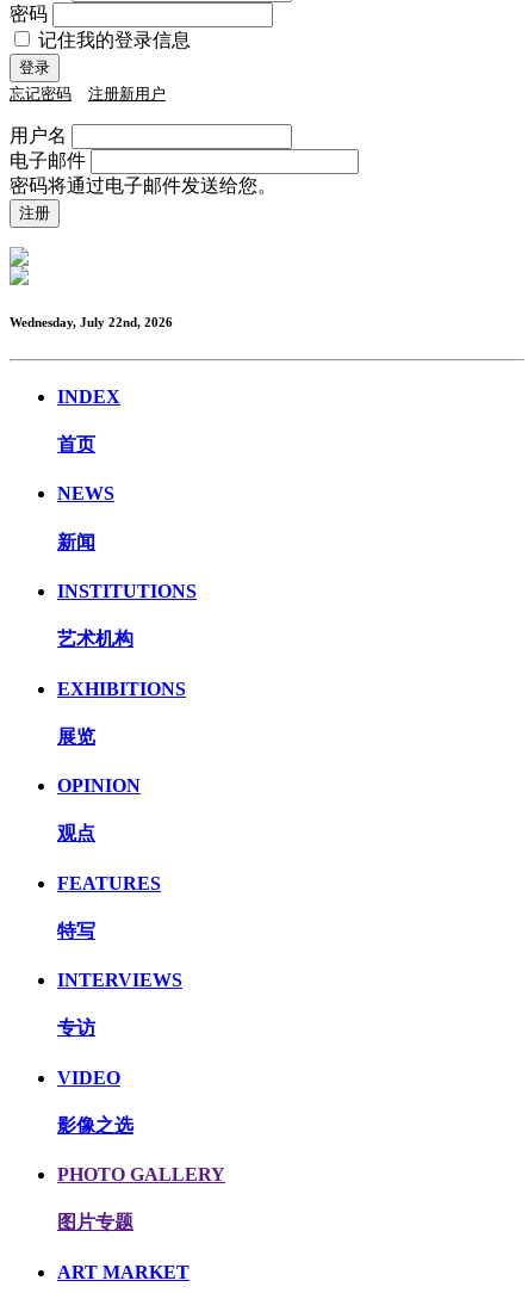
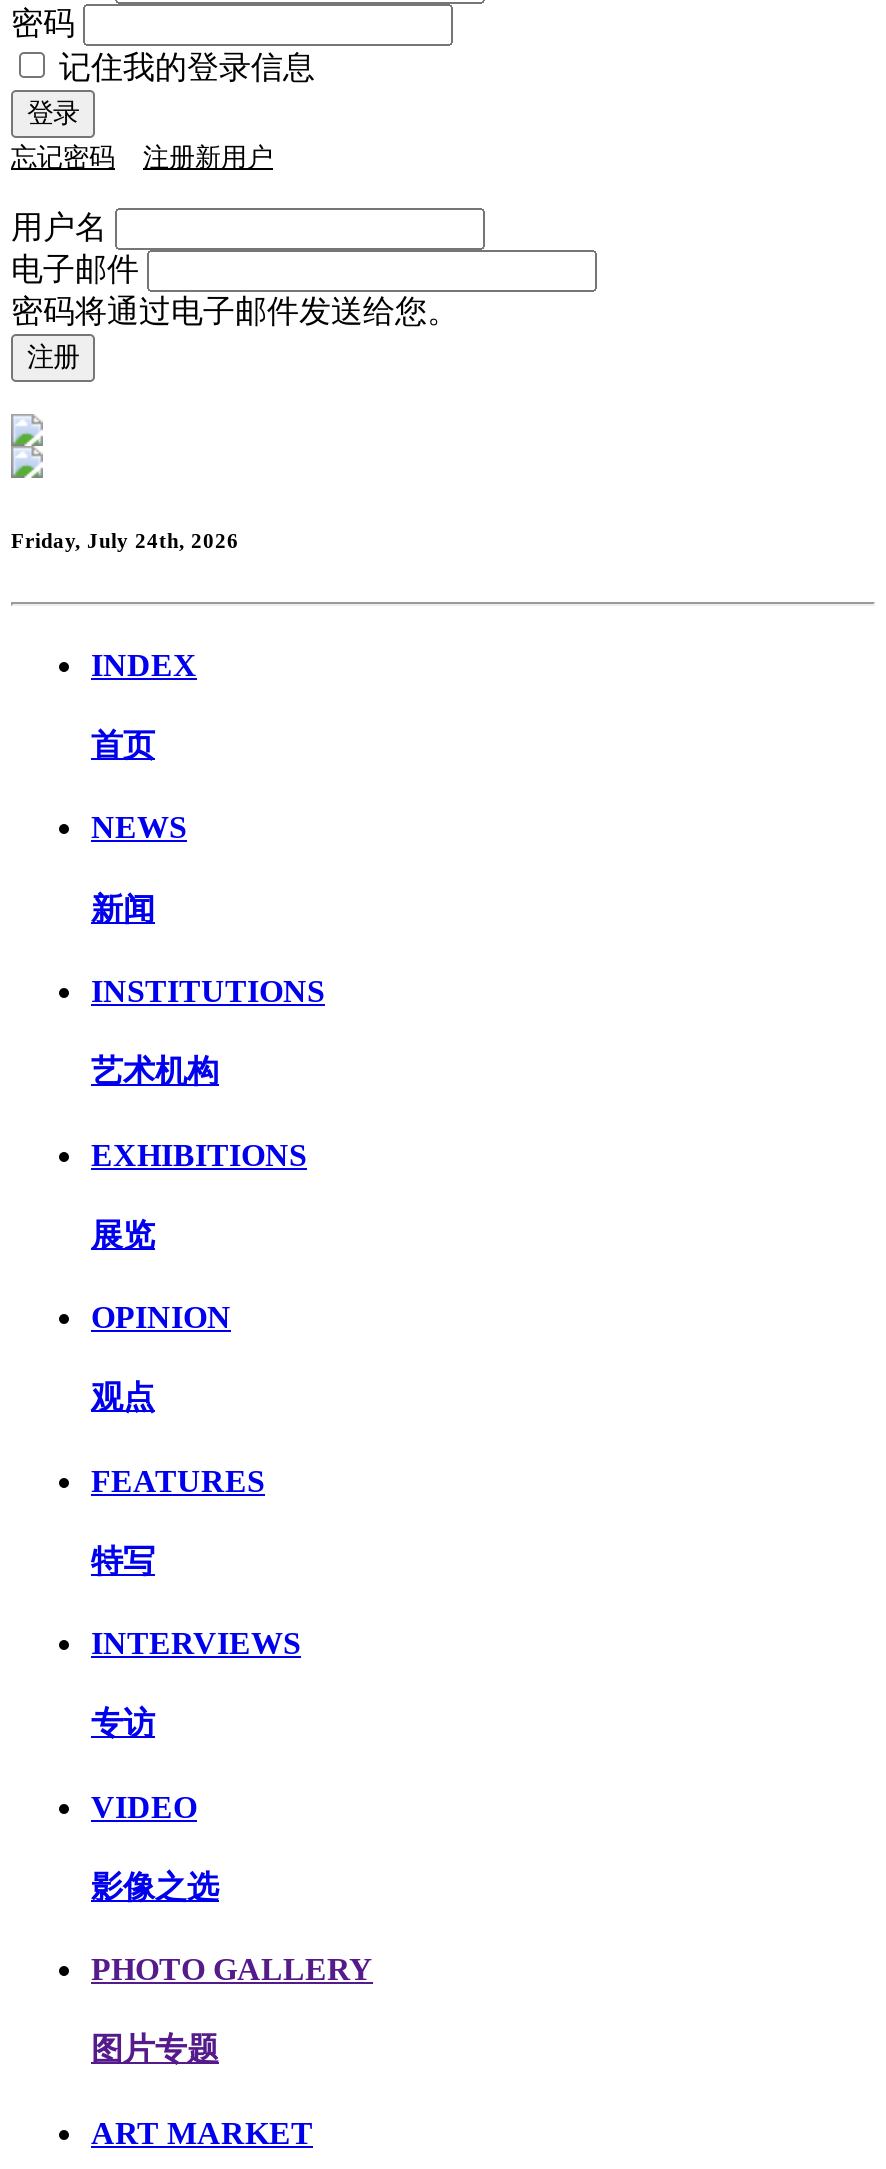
- Wednesday, July 22nd, 2026
+ Friday, July 24th, 2026
